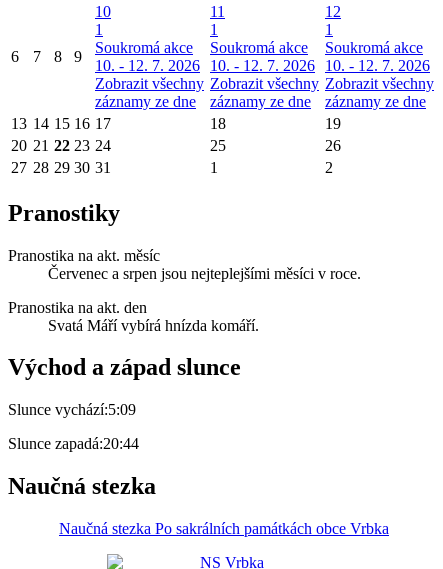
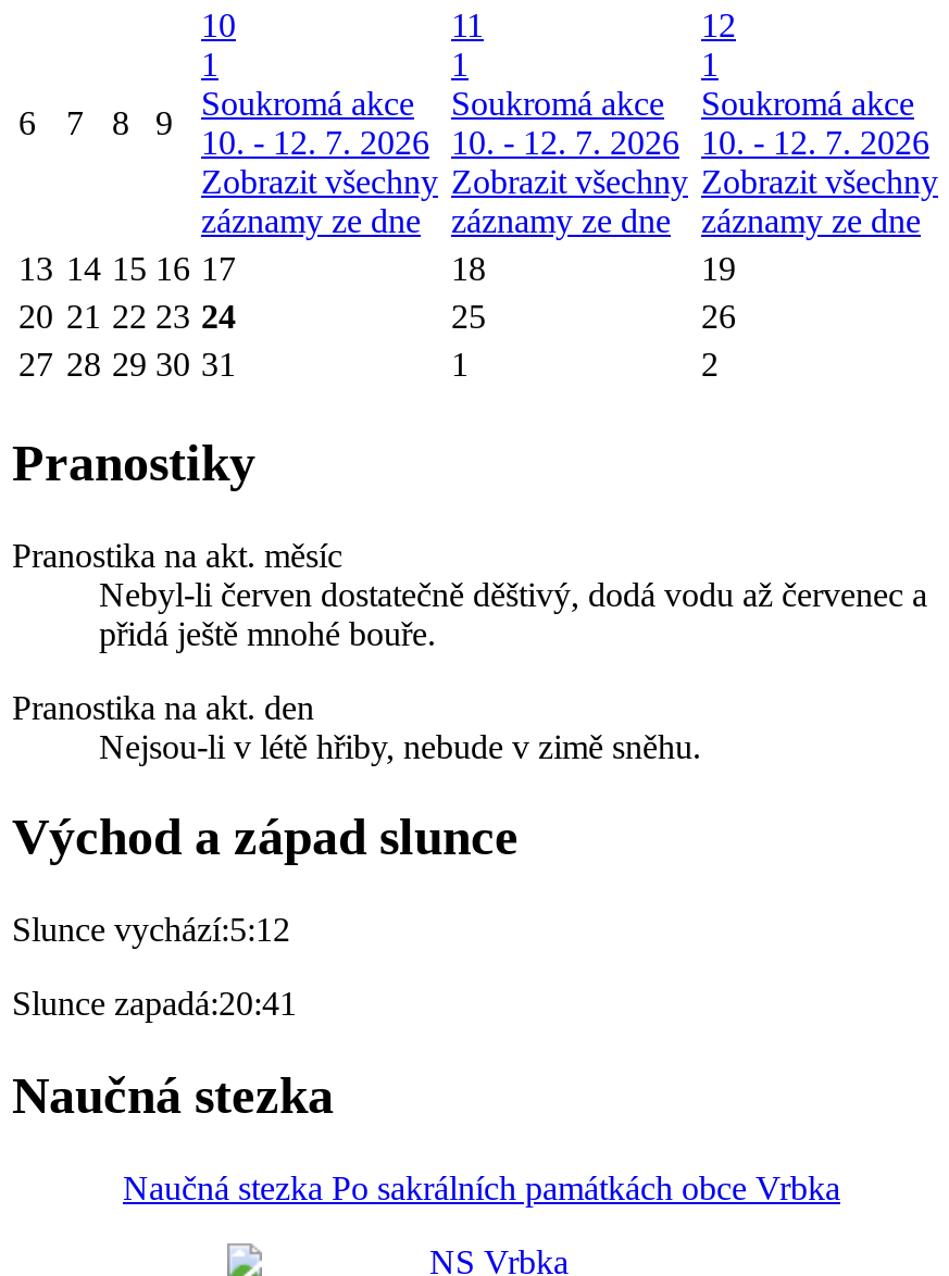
- Červenec a srpen jsou nejteplejšími měsíci v roce.
+ Nebyl-li červen dostatečně děštivý, dodá vodu až červenec a
+ přidá ještě mnohé bouře.

- Svatá Máří vybírá hnízda komáří.
+ Nejsou-li v létě hřiby, nebude v zimě sněhu.

- Slunce vychází:5:09
+ Slunce vychází:5:12

- Slunce zapadá:20:44
+ Slunce zapadá:20:41
